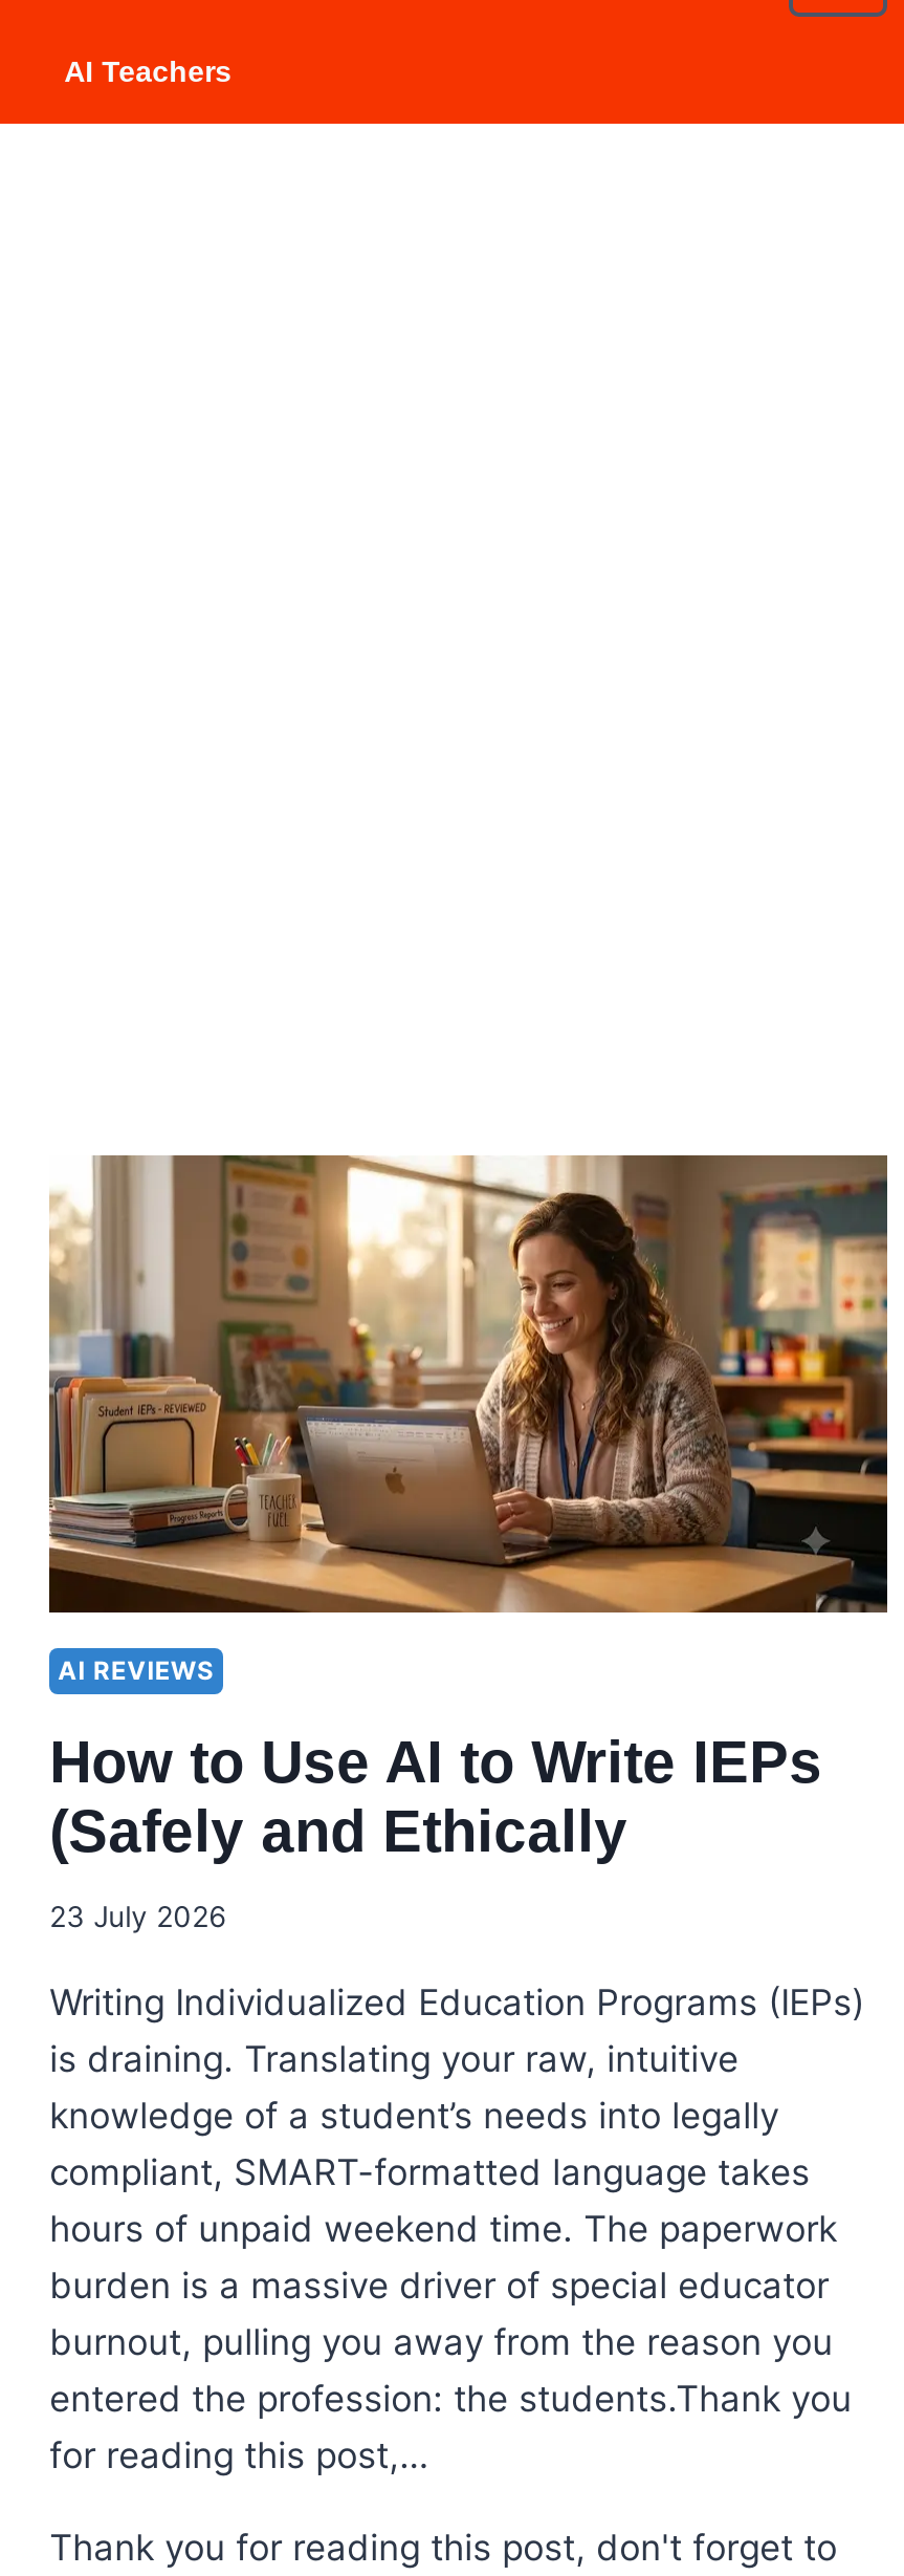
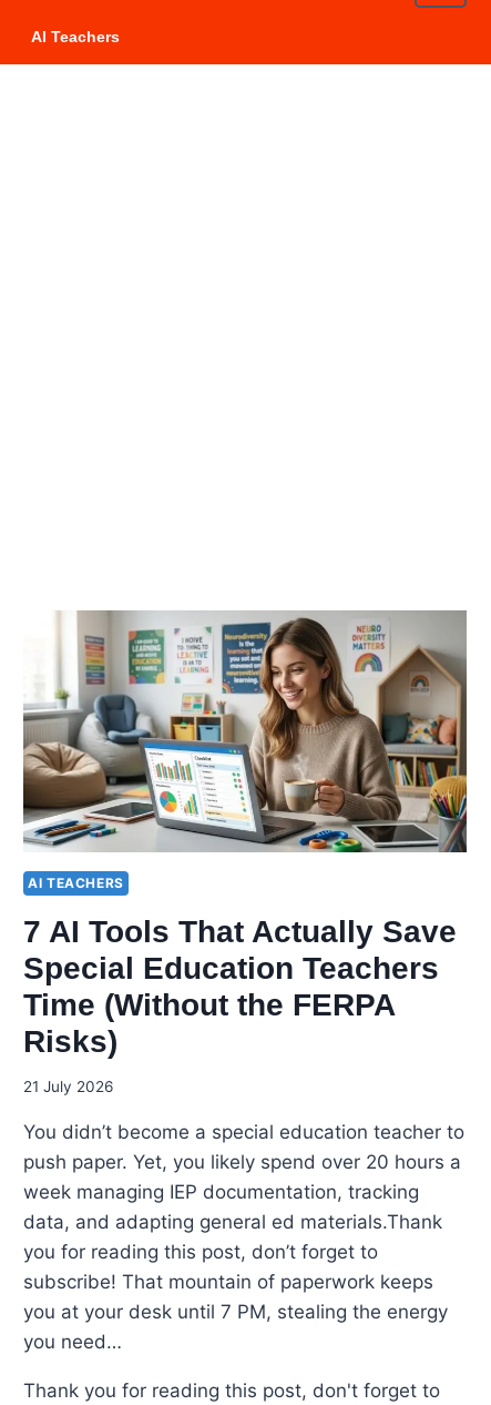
- [image]
- AI REVIEWS
+ [image]
+ AI TEACHERS

- How to Use AI to Write IEPs
- (Safely and Ethically
+ 7 AI Tools That Actually Save
+ Special Education Teachers
+ Time (Without the FERPA
+ Risks)

- 23 July 2026
+ 21 July 2026

- Writing Individualized Education Programs (IEPs)
- is draining. Translating your raw, intuitive
- knowledge of a student’s needs into legally
- compliant, SMART-formatted language takes
- hours of unpaid weekend time. The paperwork
- burden is a massive driver of special educator
- burnout, pulling you away from the reason you
- entered the profession: the students.Thank you
- for reading this post,…
+ You didn’t become a special education teacher to
+ push paper. Yet, you likely spend over 20 hours a
+ week managing IEP documentation, tracking
+ data, and adapting general ed materials.Thank
+ you for reading this post, don’t forget to
+ subscribe! That mountain of paperwork keeps
+ you at your desk until 7 PM, stealing the energy
+ you need…
